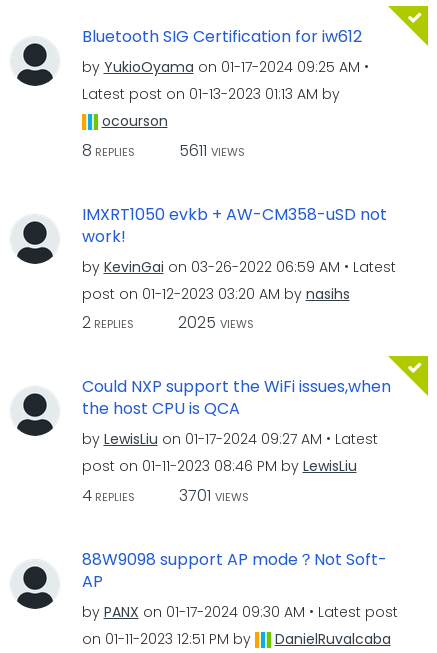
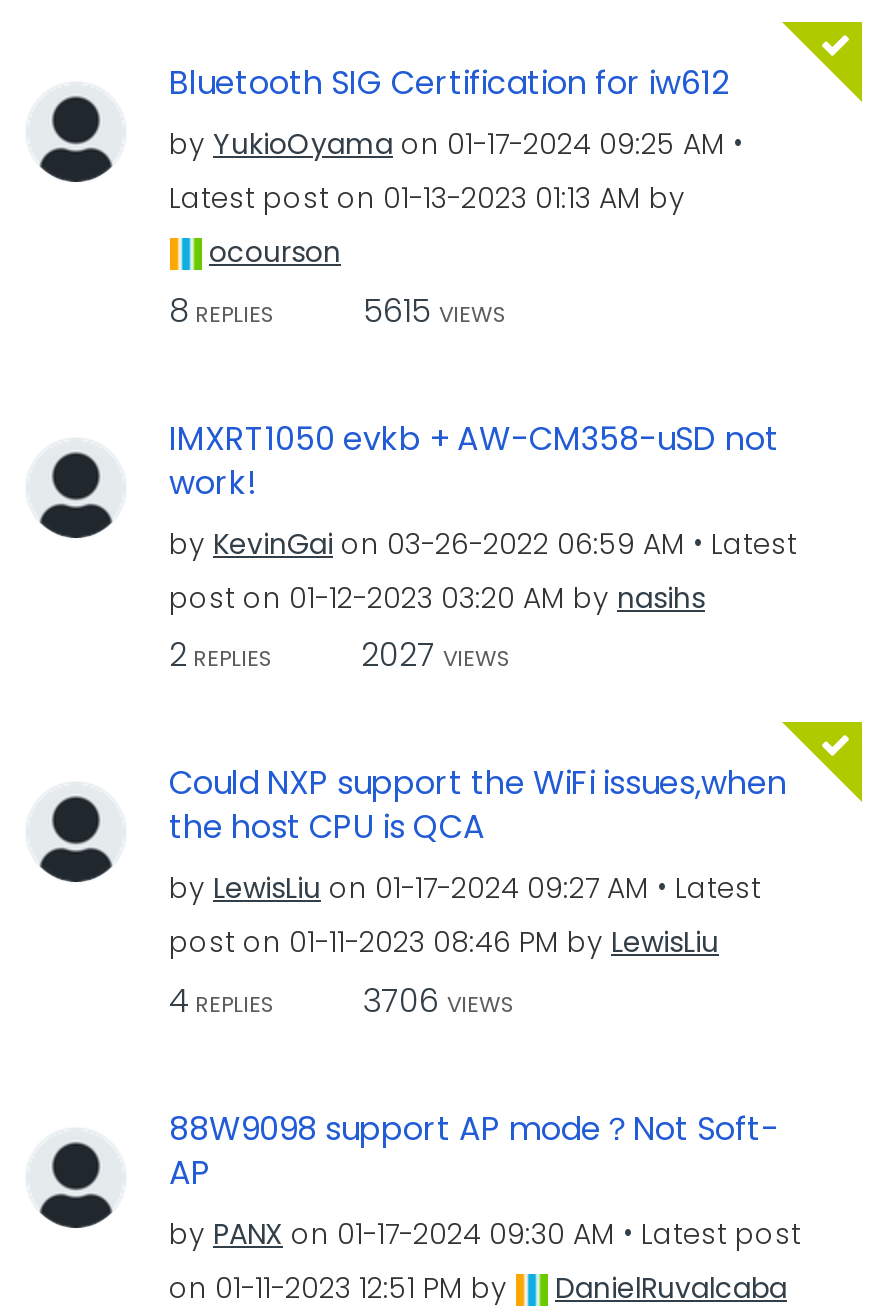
- 8 REPLIES 5611 VIEWS
+ 8 REPLIES 5615 VIEWS

- 2 REPLIES 2025 VIEWS
+ 2 REPLIES 2027 VIEWS

- 4 REPLIES 3701 VIEWS
+ 4 REPLIES 3706 VIEWS
